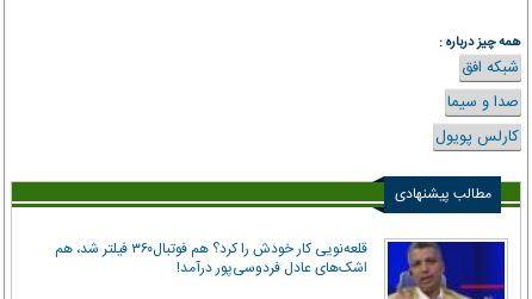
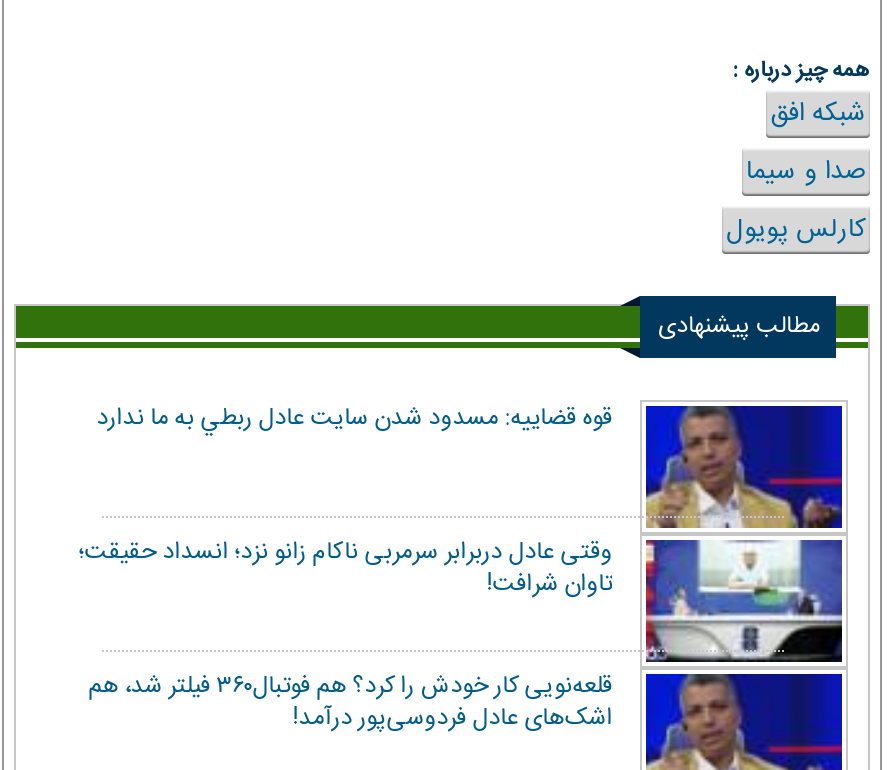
+ [image]
+ قوه قضاييه: مسدود شدن سايت عادل ربطي به ما ندارد
+ وقتی عادل دربرابر سرمربی ناکام زانو نزد؛ انسداد حقیقت؛
+ تاوان شرافت!
